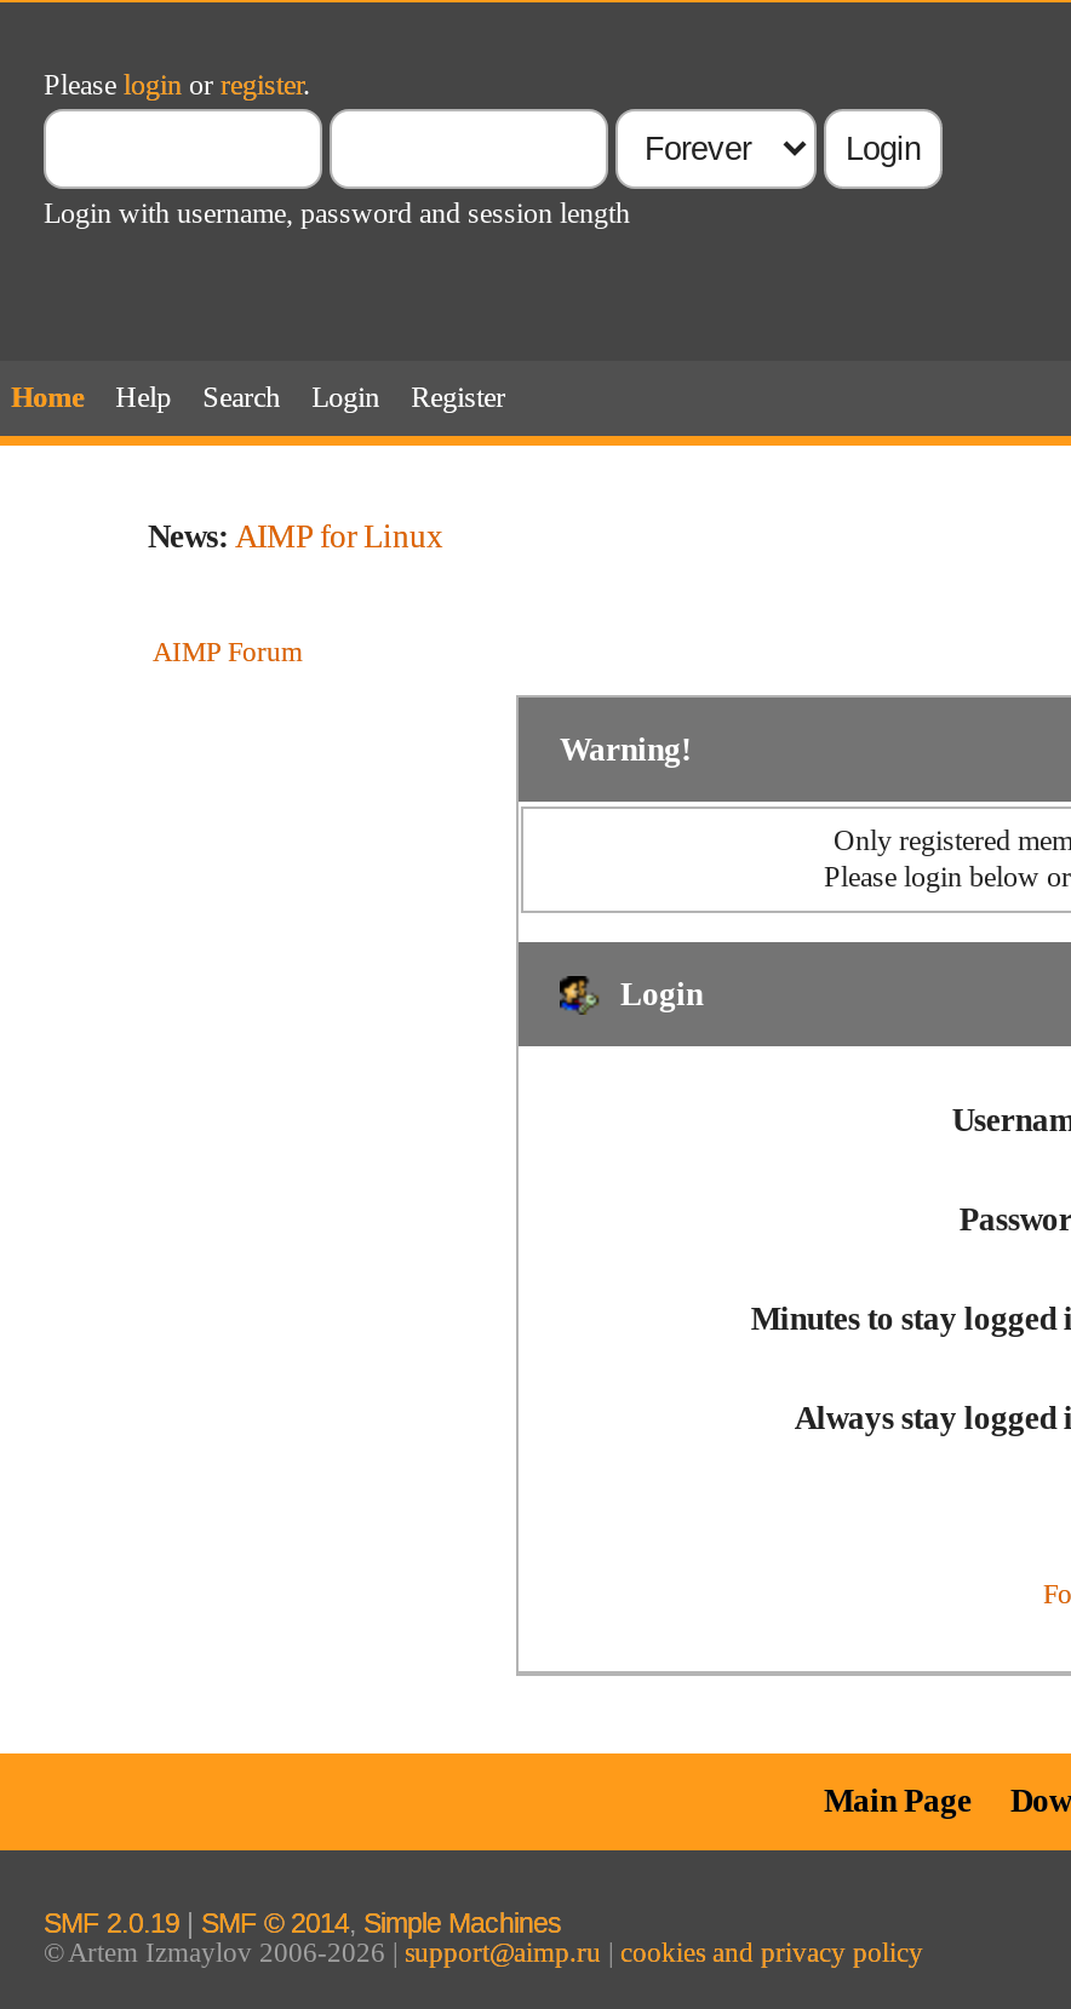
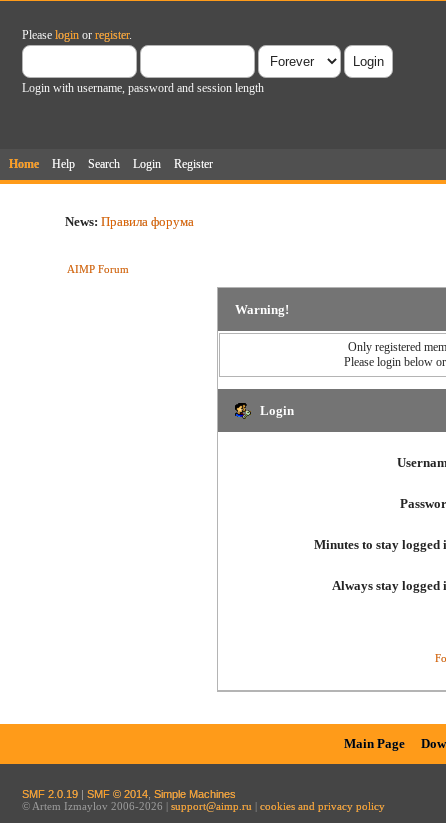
- News: AIMP for Linux
+ News: Правила форума
